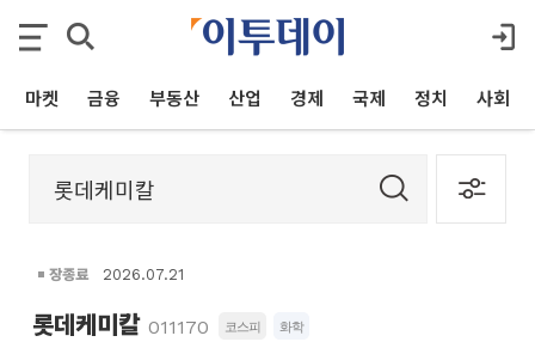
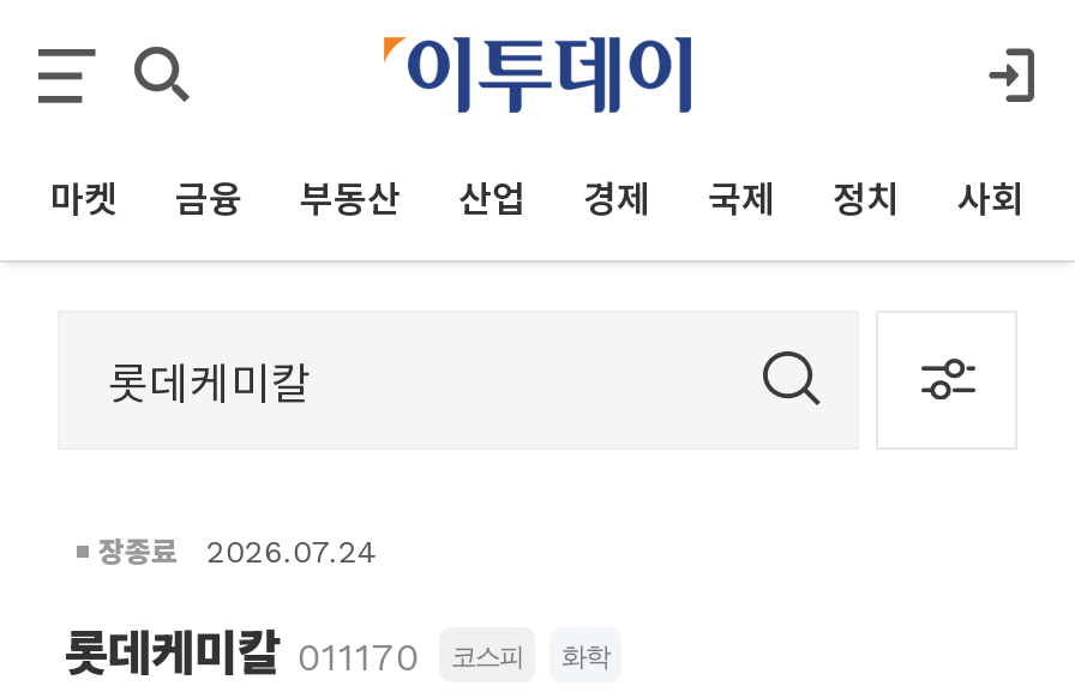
- 장종료 2026.07.21
+ 장종료 2026.07.24
